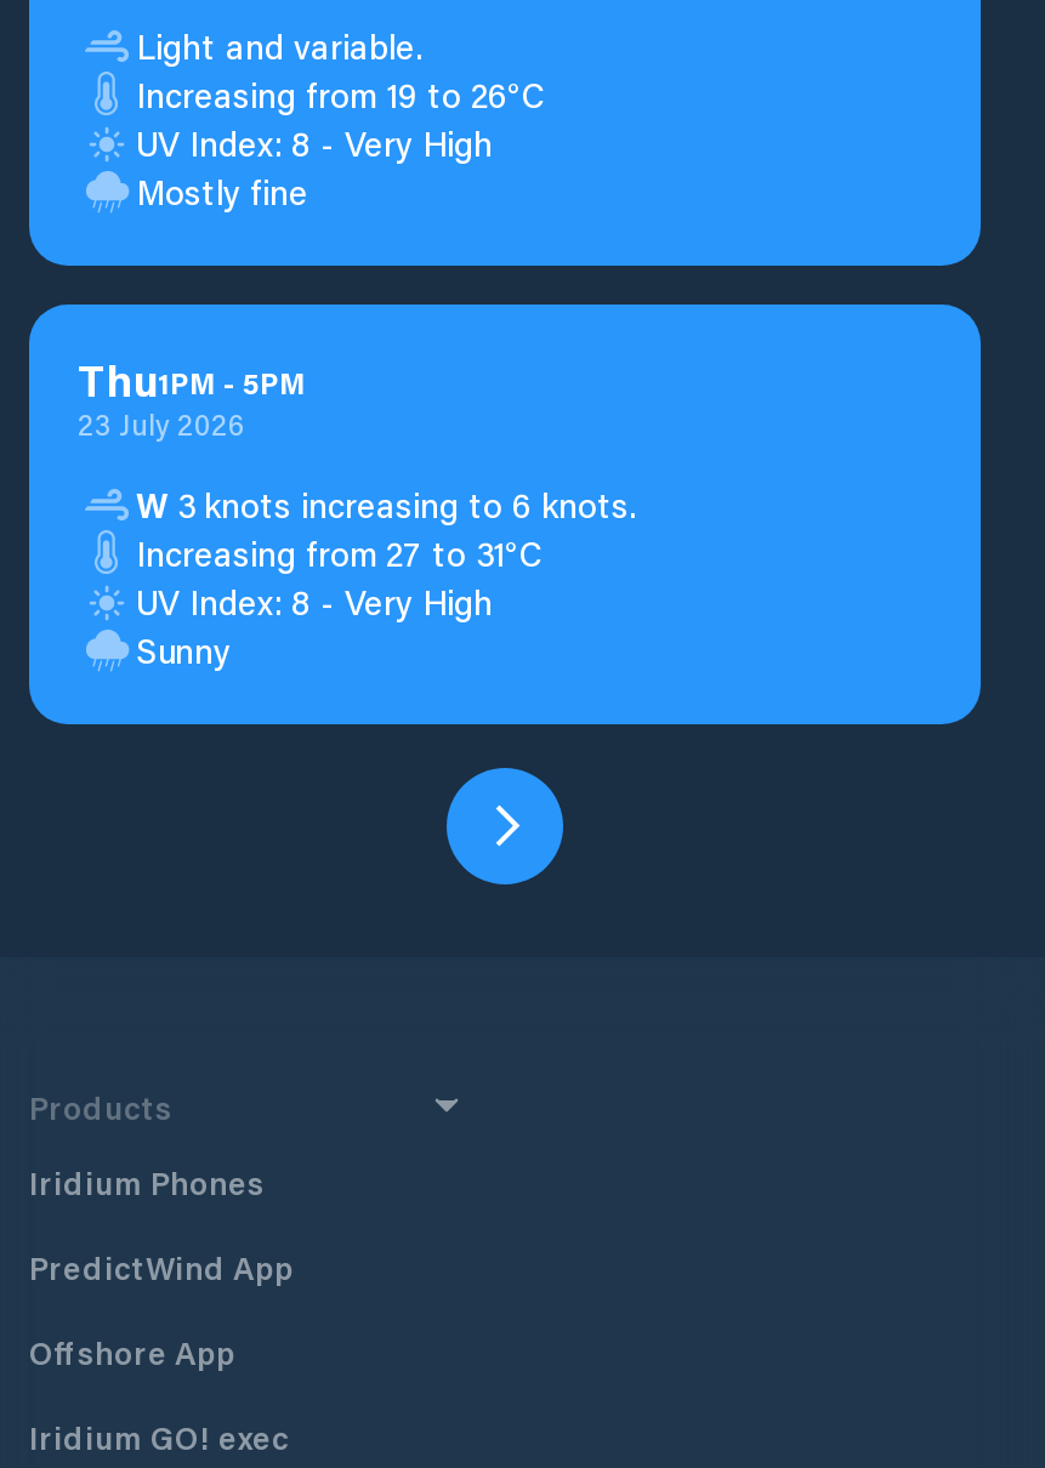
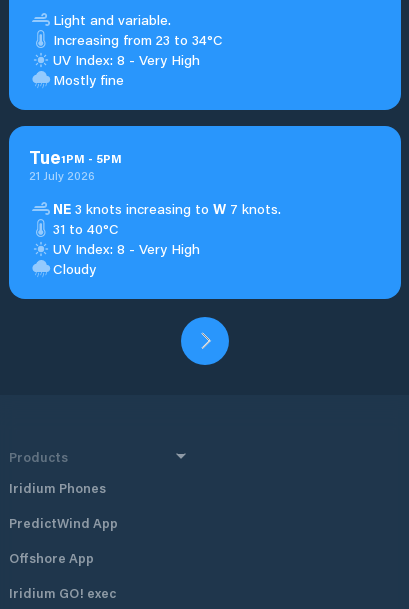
- Increasing from 19 to 26°C
+ Increasing from 23 to 34°C

- Thu1PM - 5PM
- 23 July 2026
+ Tue1PM - 5PM
+ 21 July 2026

- W 3 knots increasing to 6 knots.
- Increasing from 27 to 31°C
+ NE 3 knots increasing to W 7 knots.
+ 31 to 40°C

- Sunny
+ Cloudy
